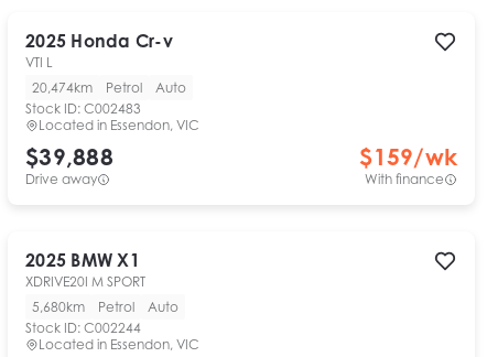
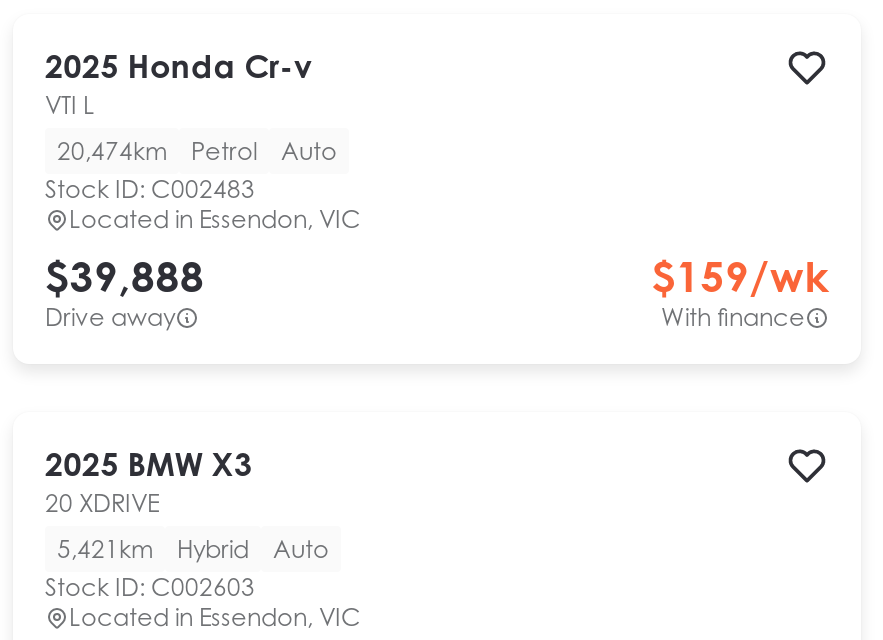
- 2025 BMW X1
- XDRIVE20I M SPORT
+ 2025 BMW X3
+ 20 XDRIVE

- 5,680km
- Petrol
+ 5,421km
+ Hybrid

- Stock ID: C002244
+ Stock ID: C002603
